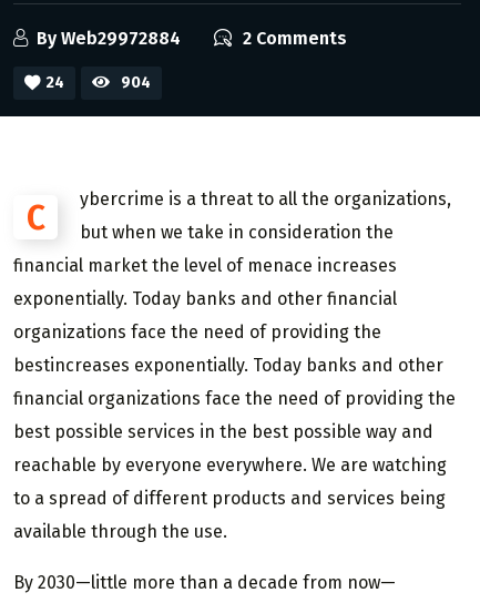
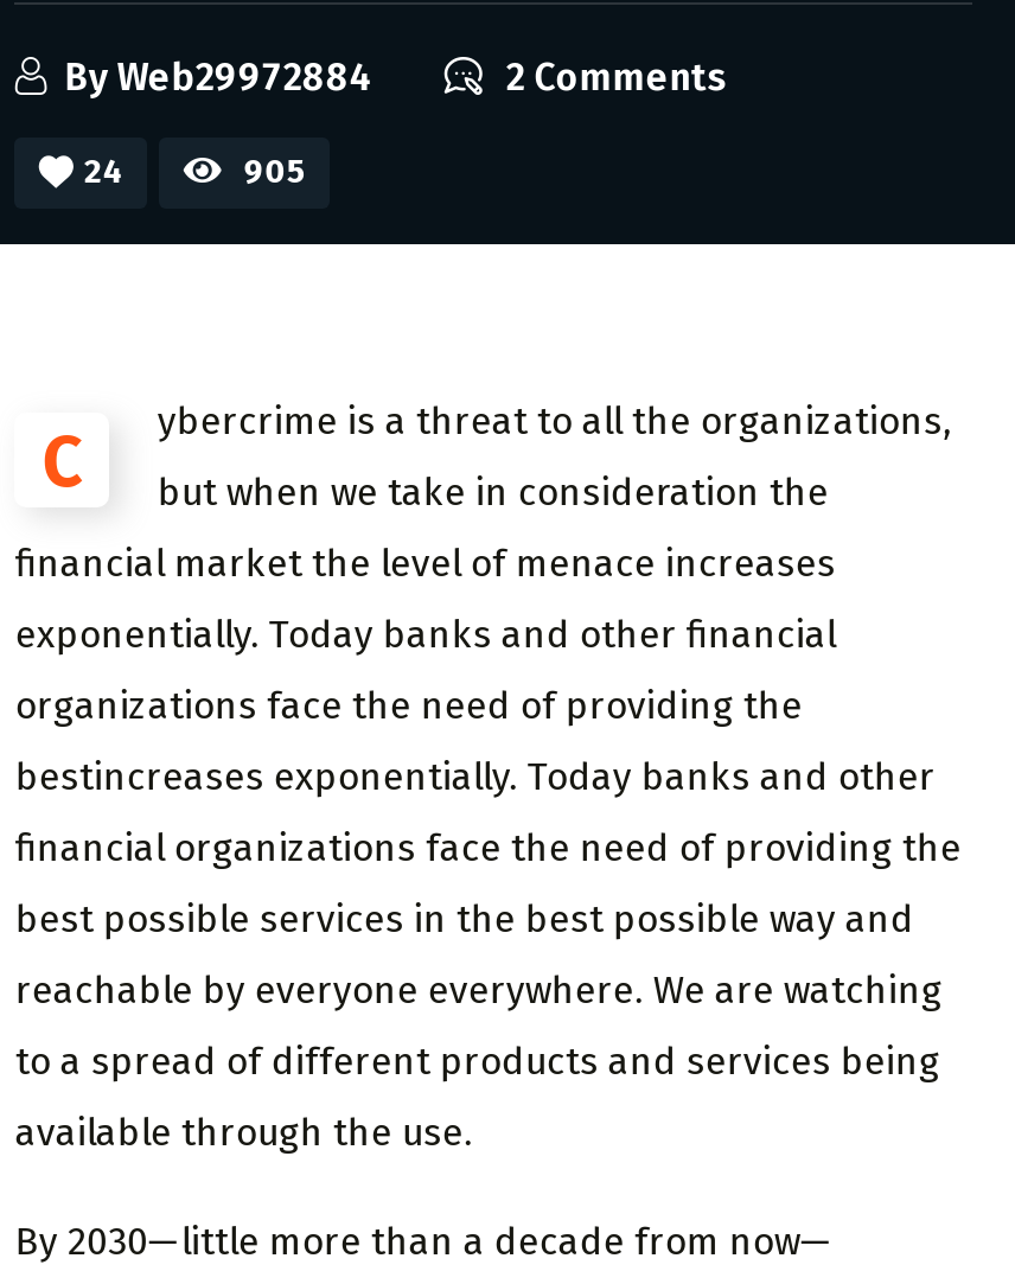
- 904
+ 905
